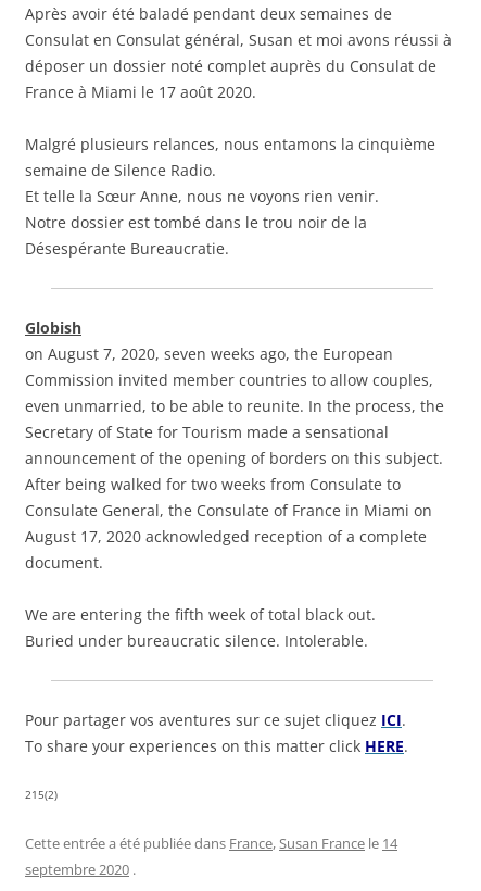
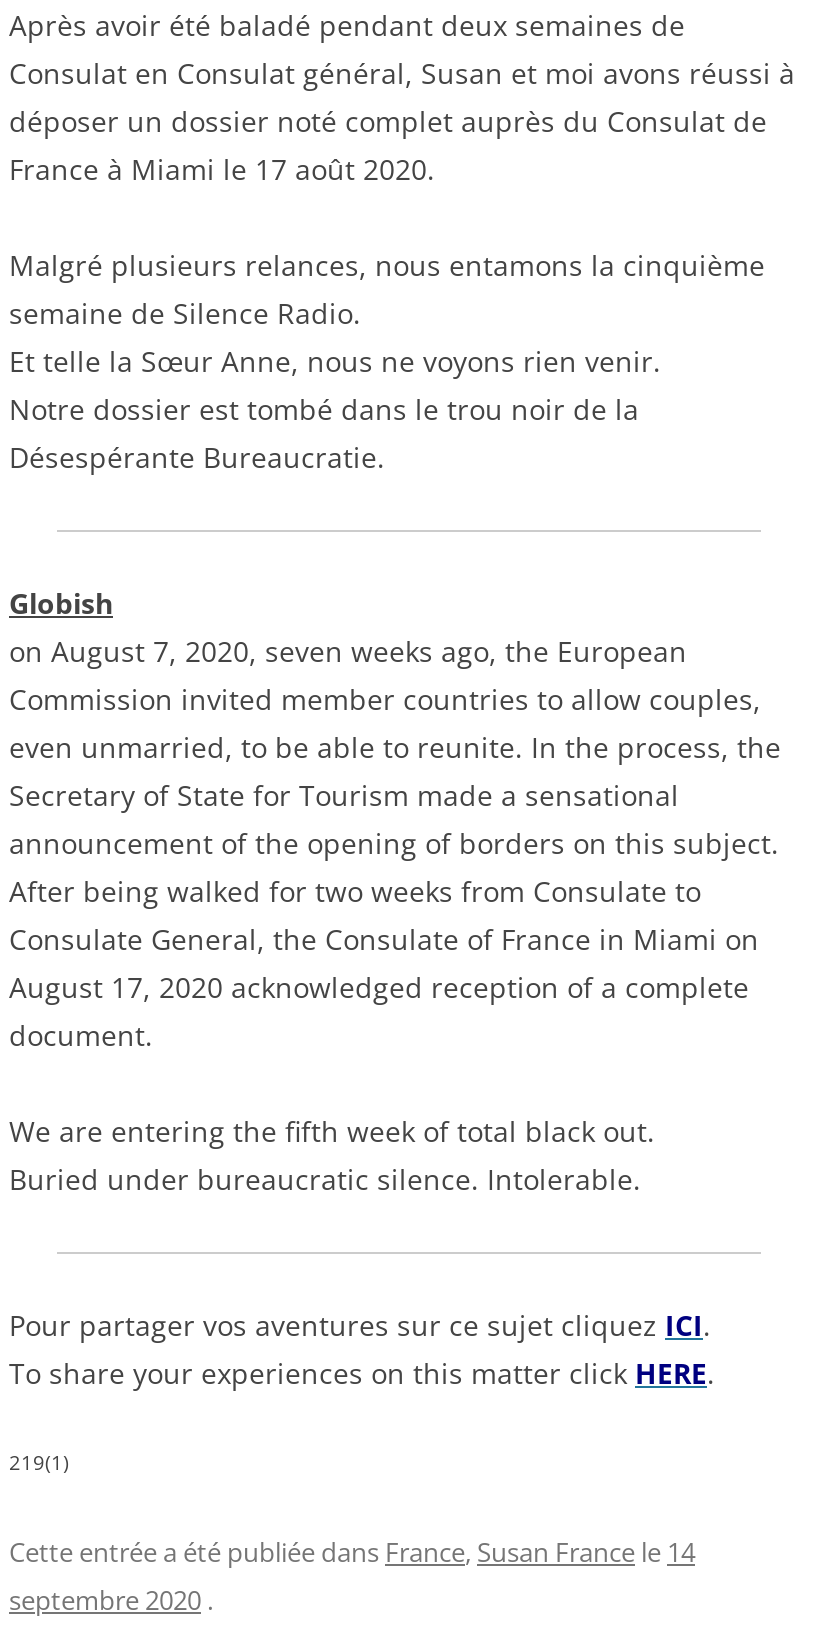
- 215(2)
+ 219(1)
